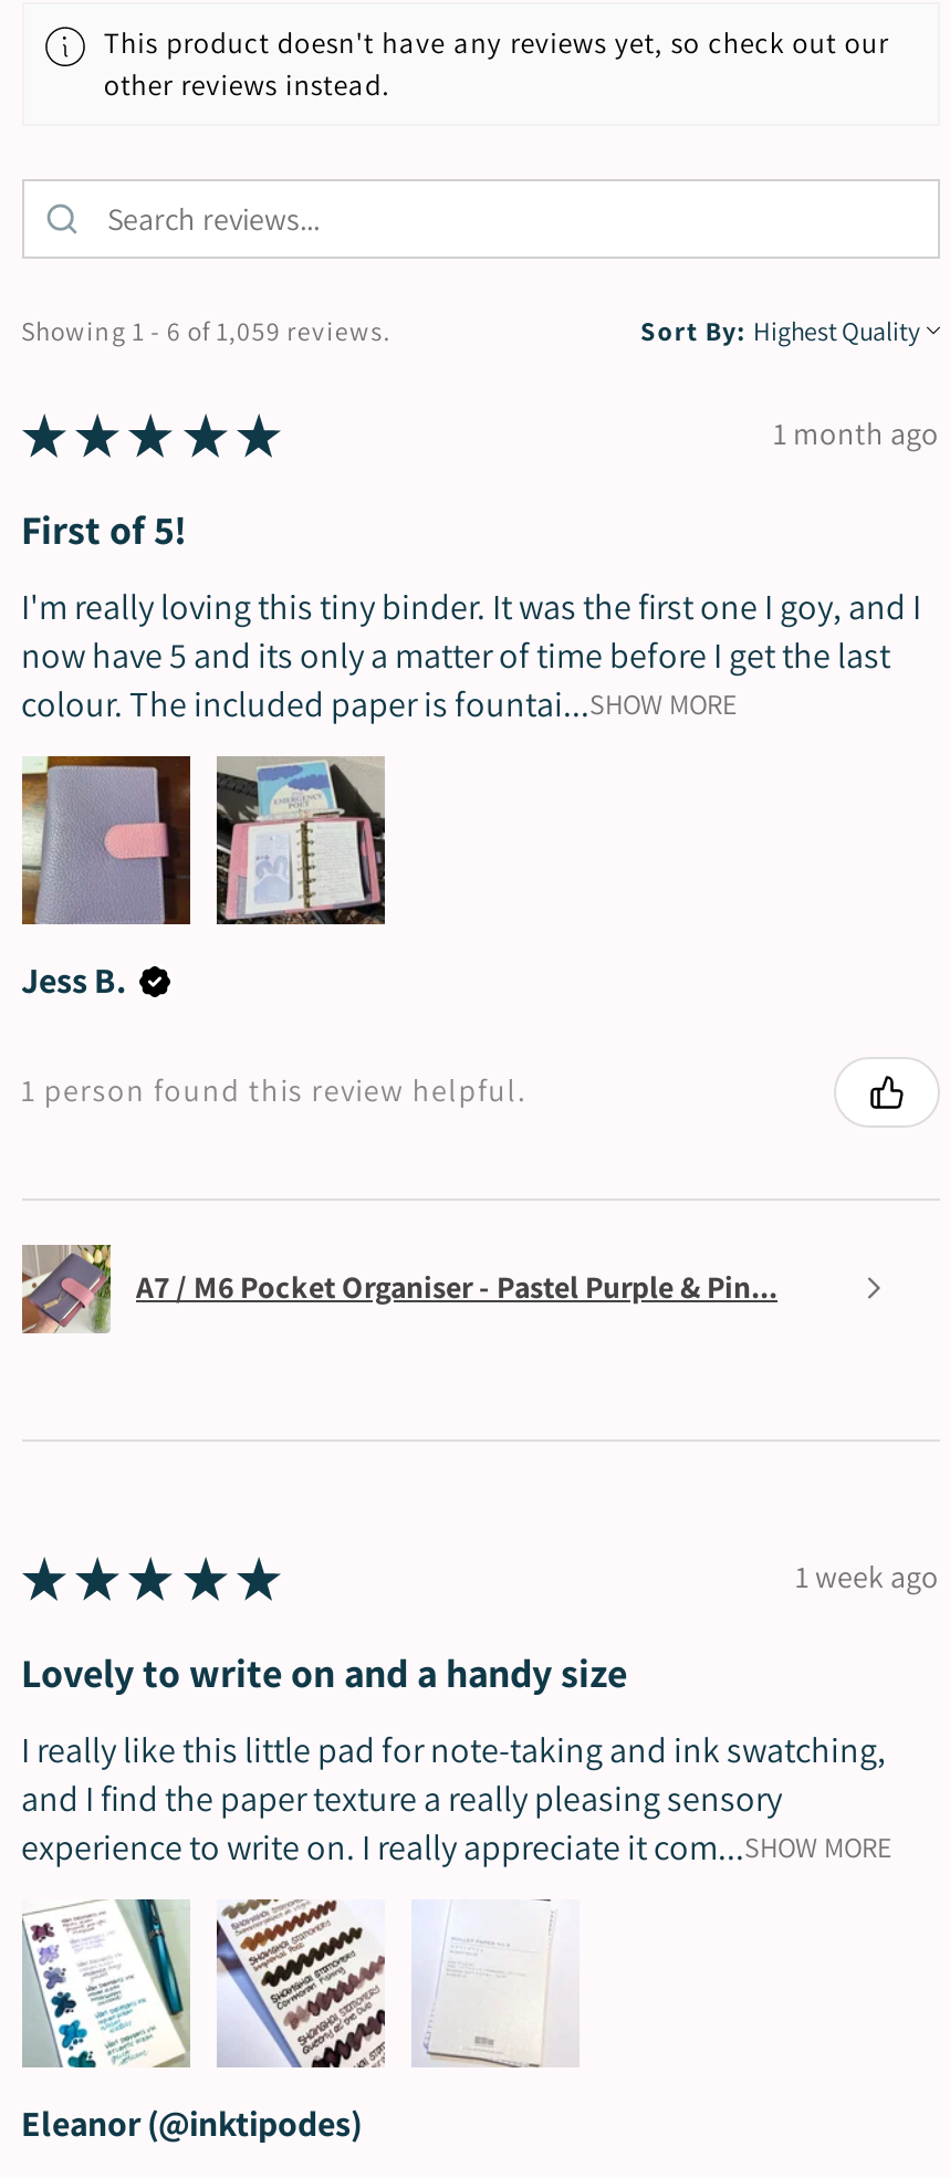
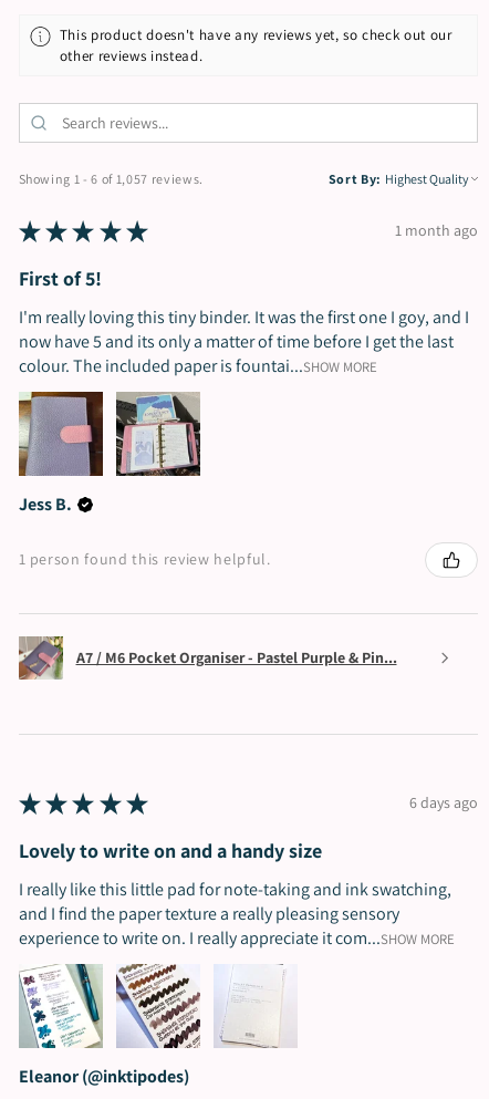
- Showing 1 - 6 of 1,059 reviews.
+ Showing 1 - 6 of 1,057 reviews.

- 1 week ago
+ 6 days ago
